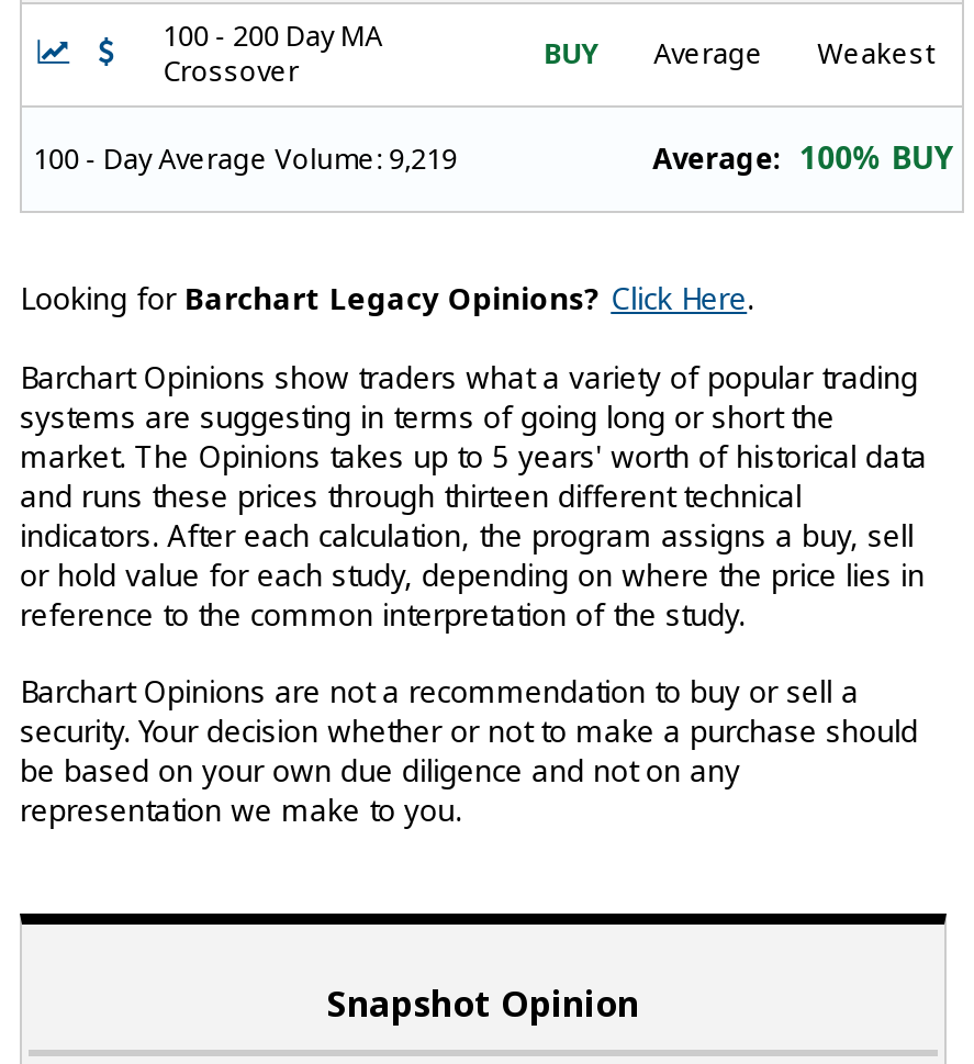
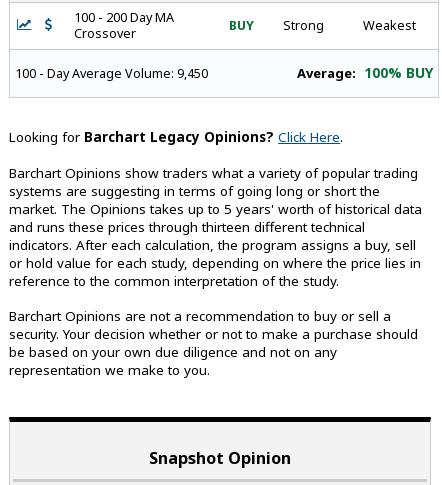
- Average
+ Strong

- 100 - Day Average Volume: 9,219
+ 100 - Day Average Volume: 9,450
